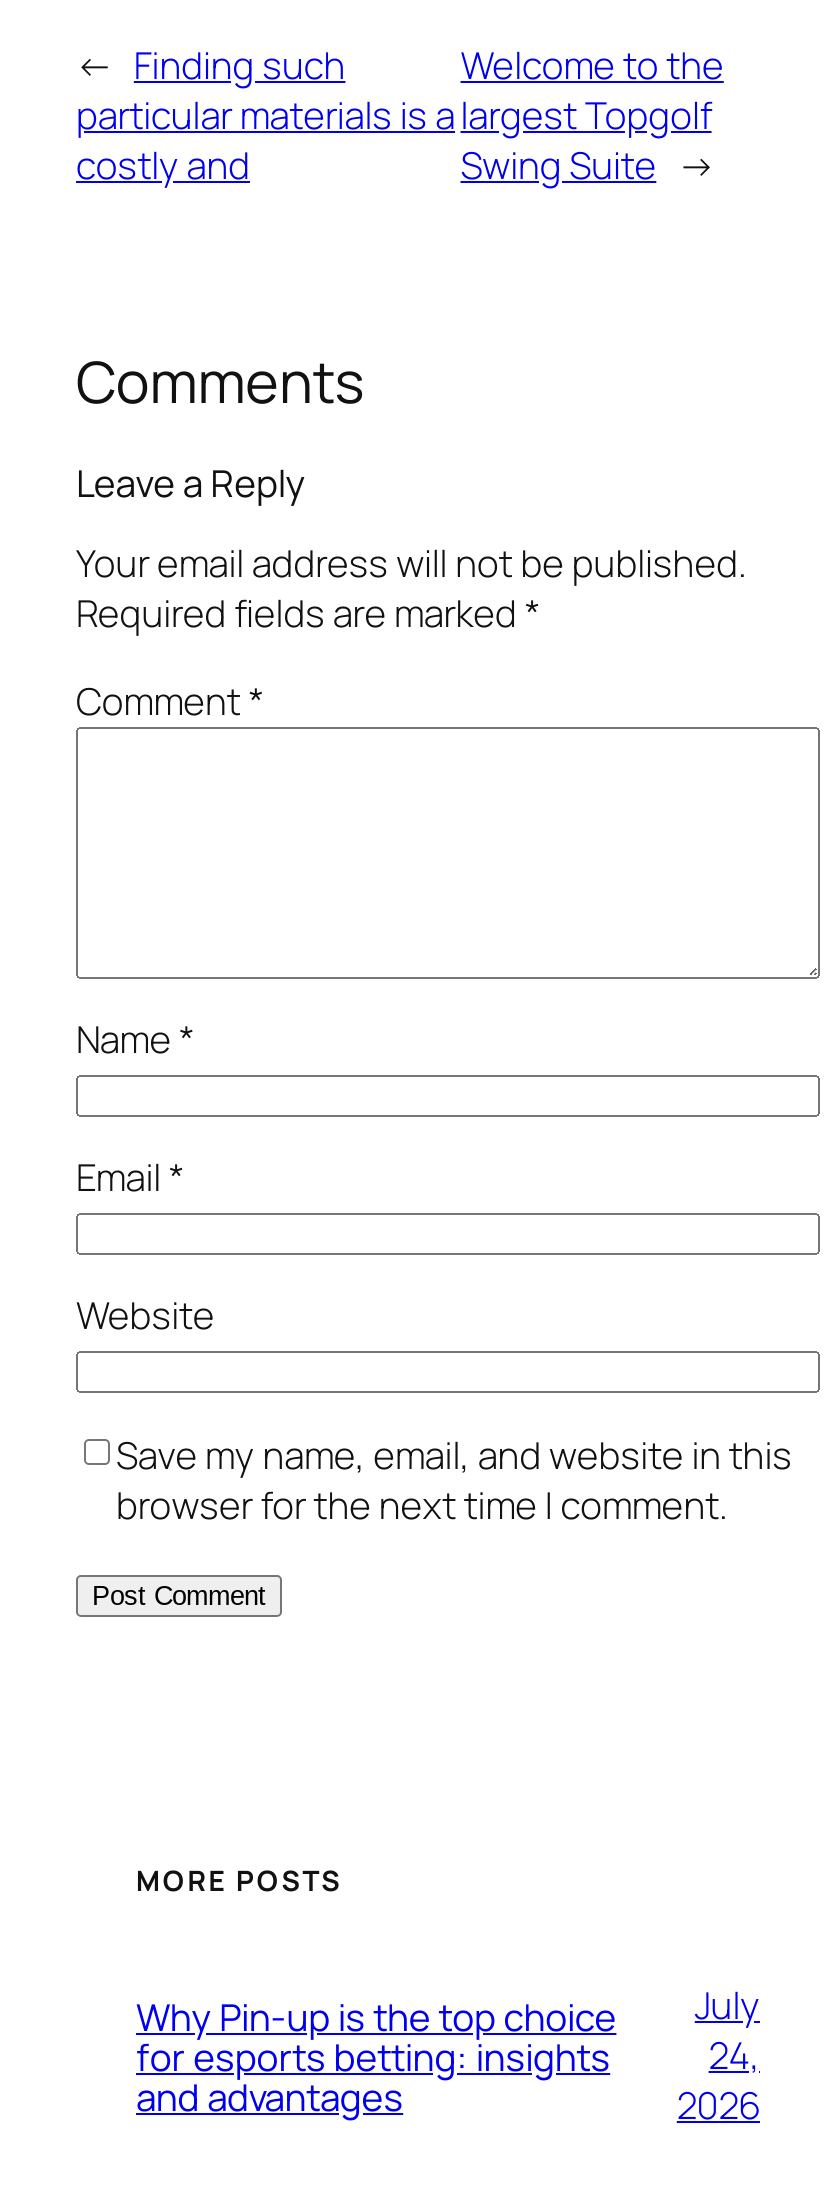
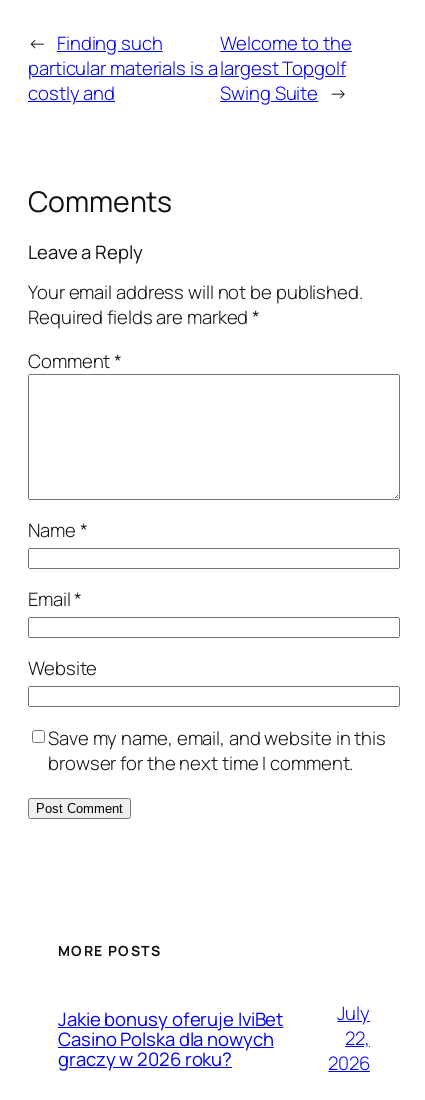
- Why Pin-up is the top choice
- for esports betting: insights
- and advantages
+ Jakie bonusy oferuje IviBet
+ Casino Polska dla nowych
+ graczy w 2026 roku?

- 24,
+ 22,
